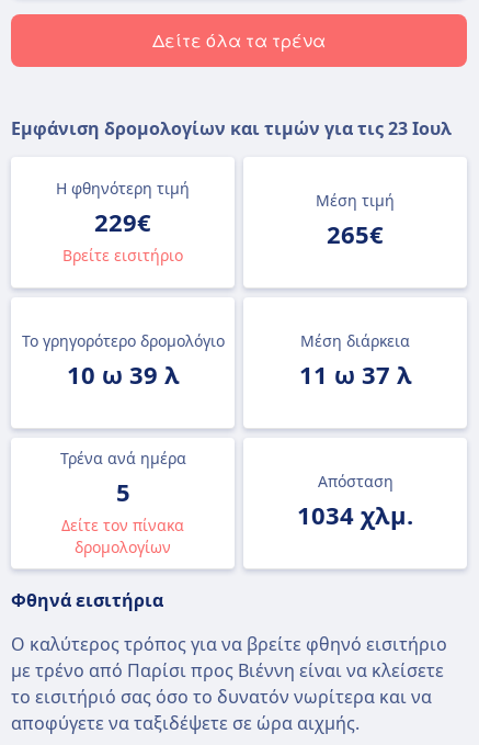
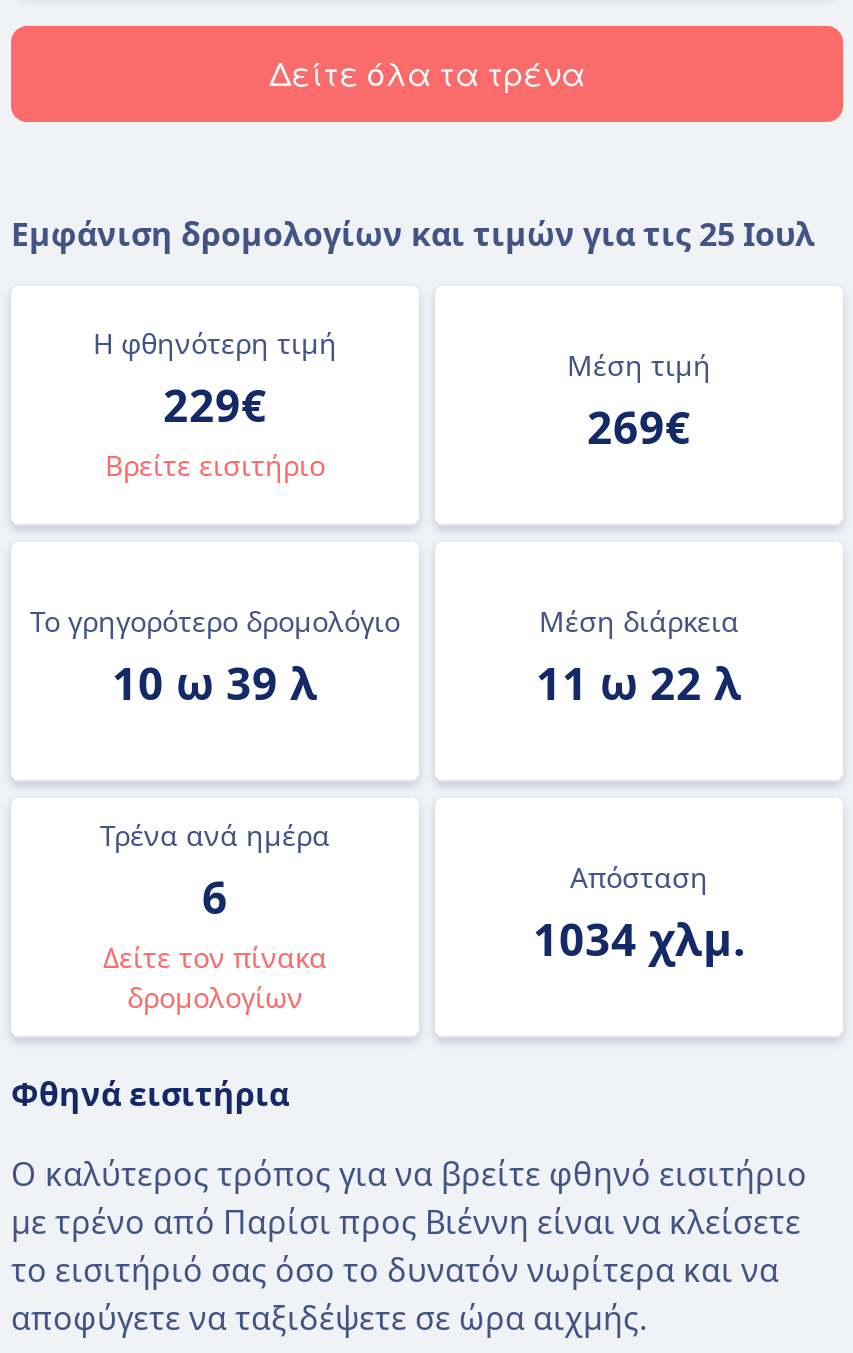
- Εμφάνιση δρομολογίων και τιμών για τις 23 Ιουλ
+ Εμφάνιση δρομολογίων και τιμών για τις 25 Ιουλ

- 265€
+ 269€

- 11 ω 37 λ
+ 11 ω 22 λ

- 5
+ 6
